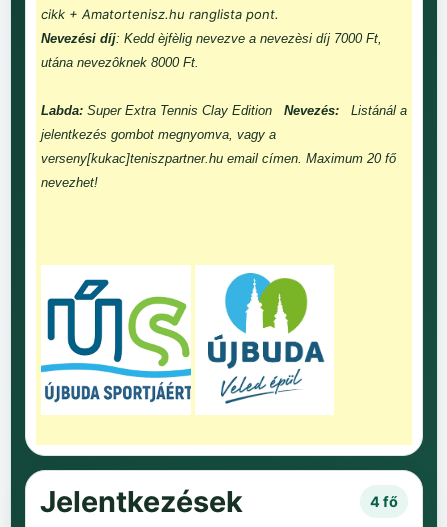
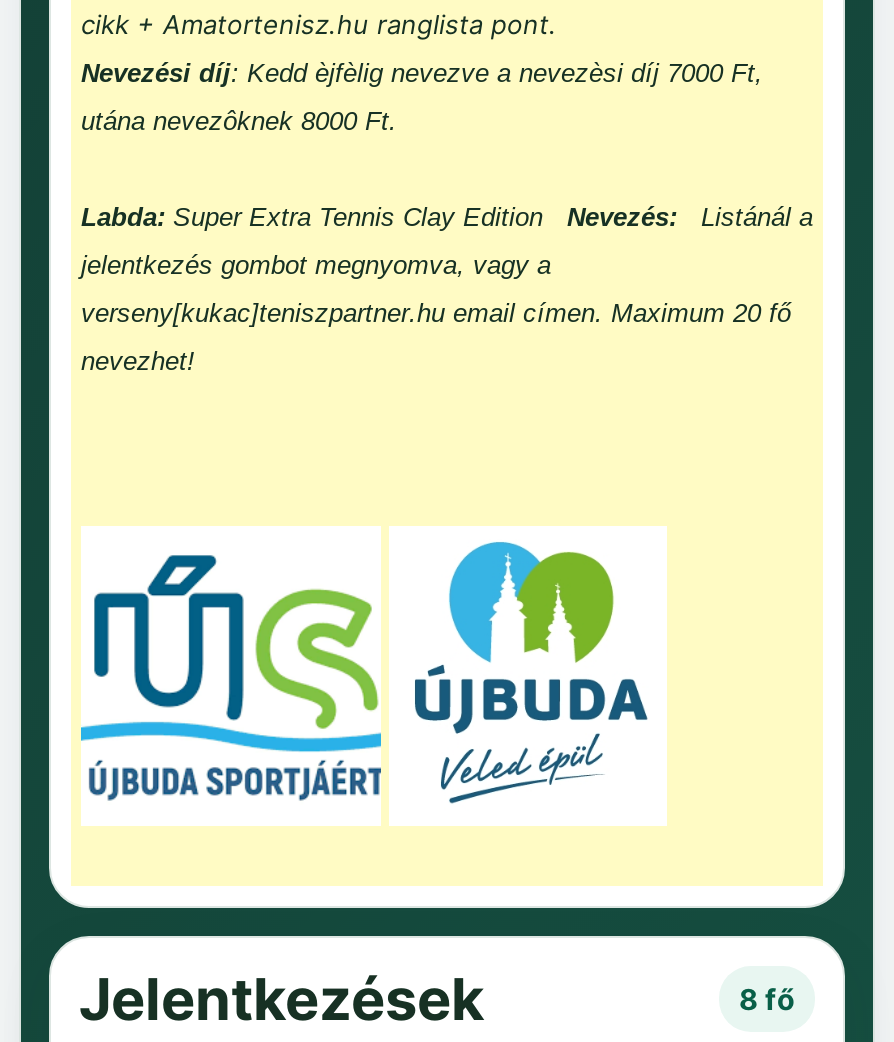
- 4 fő
+ 8 fő
